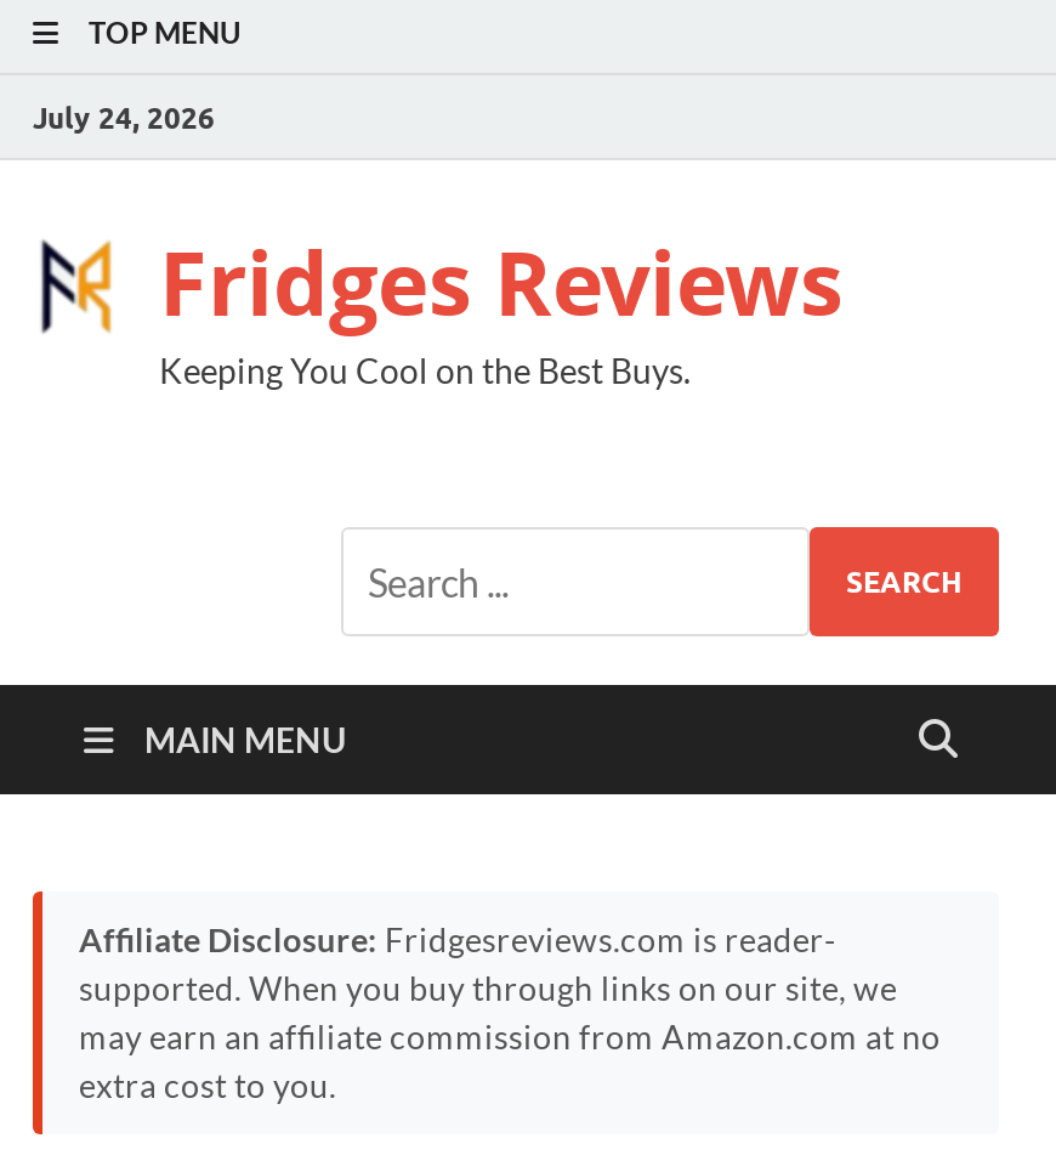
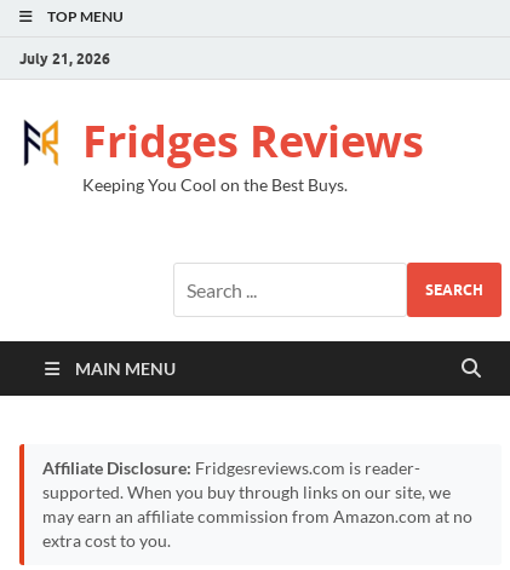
- July 24, 2026
+ July 21, 2026
